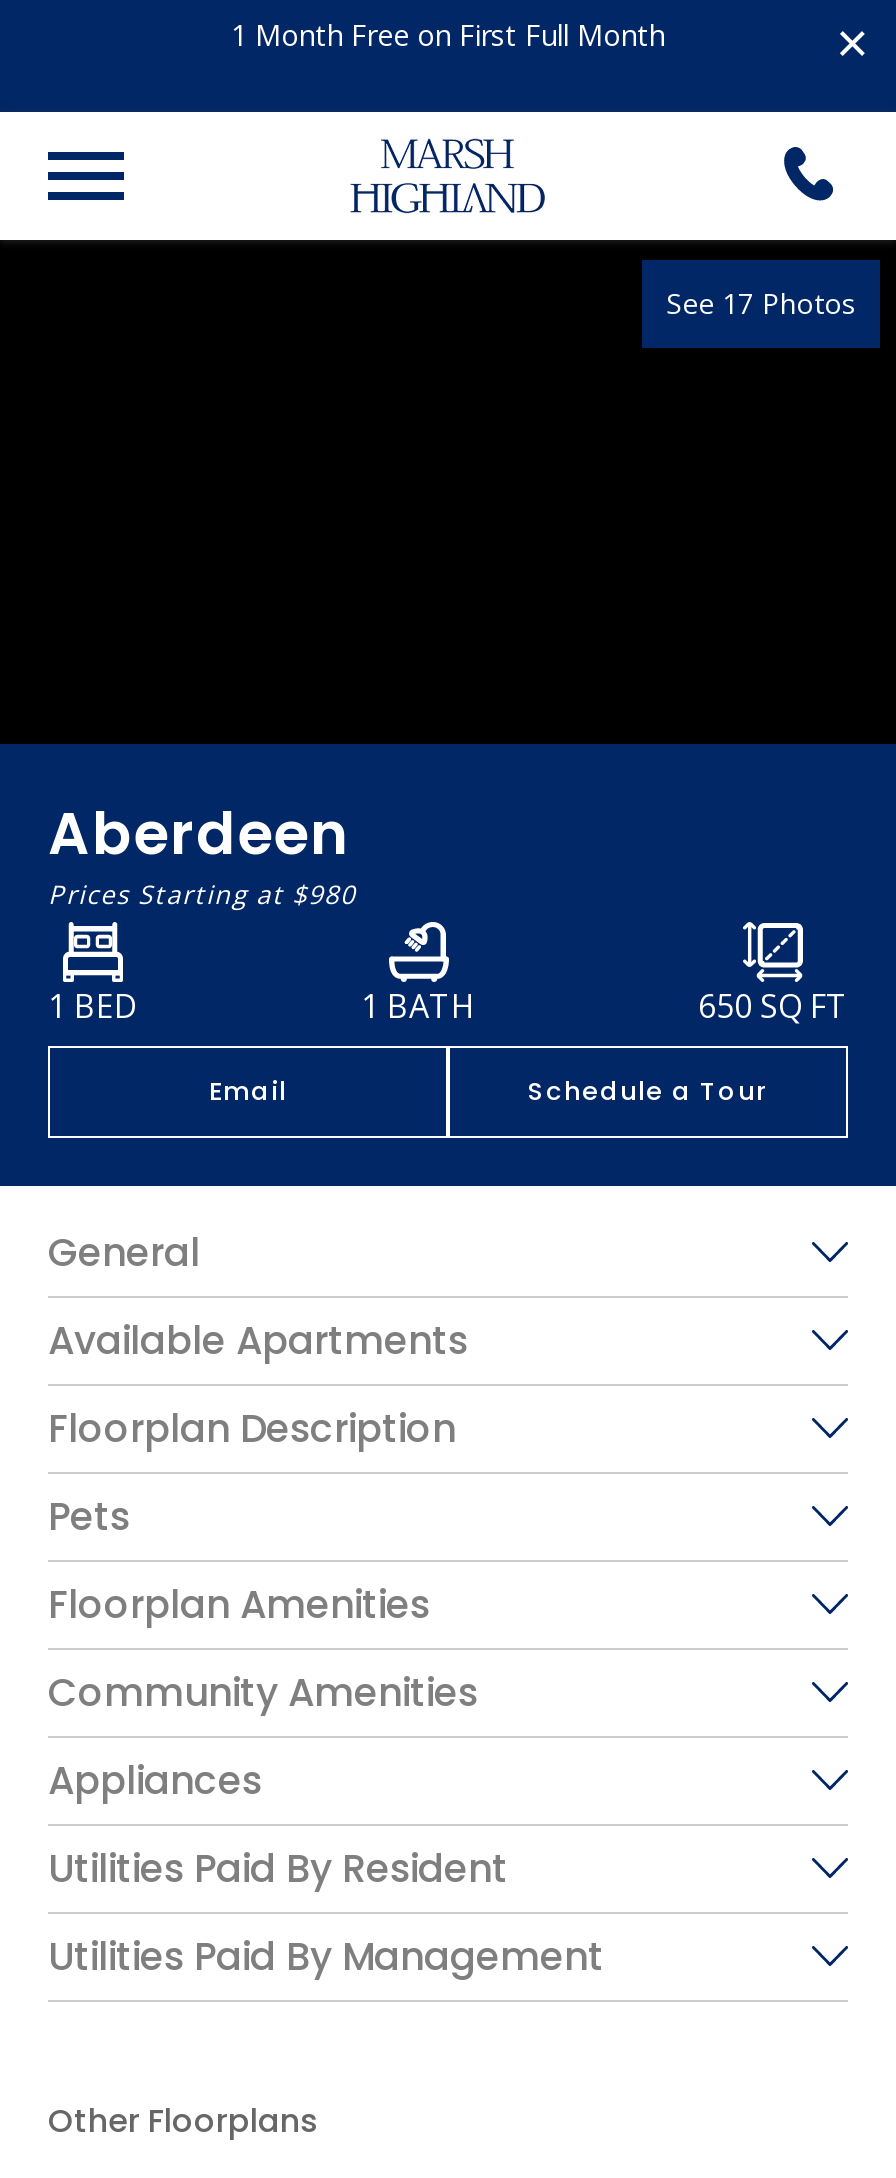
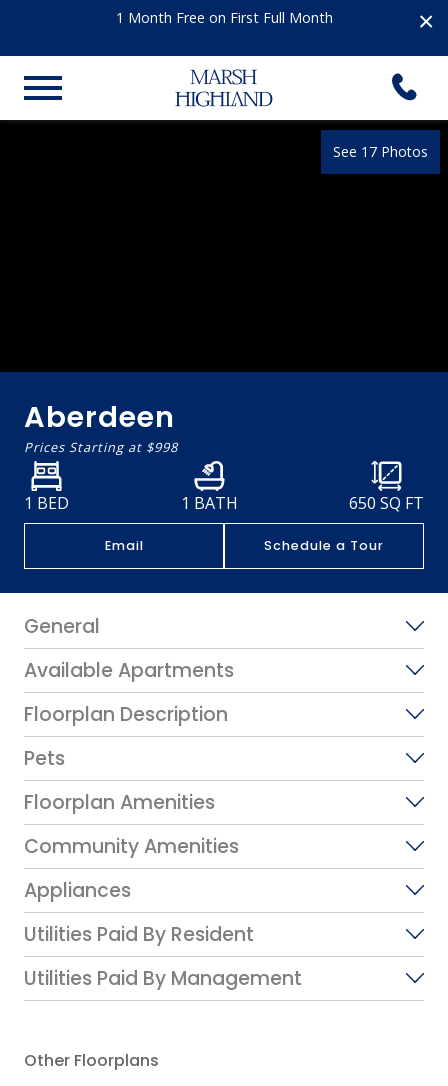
- Prices Starting at $980
+ Prices Starting at $998
